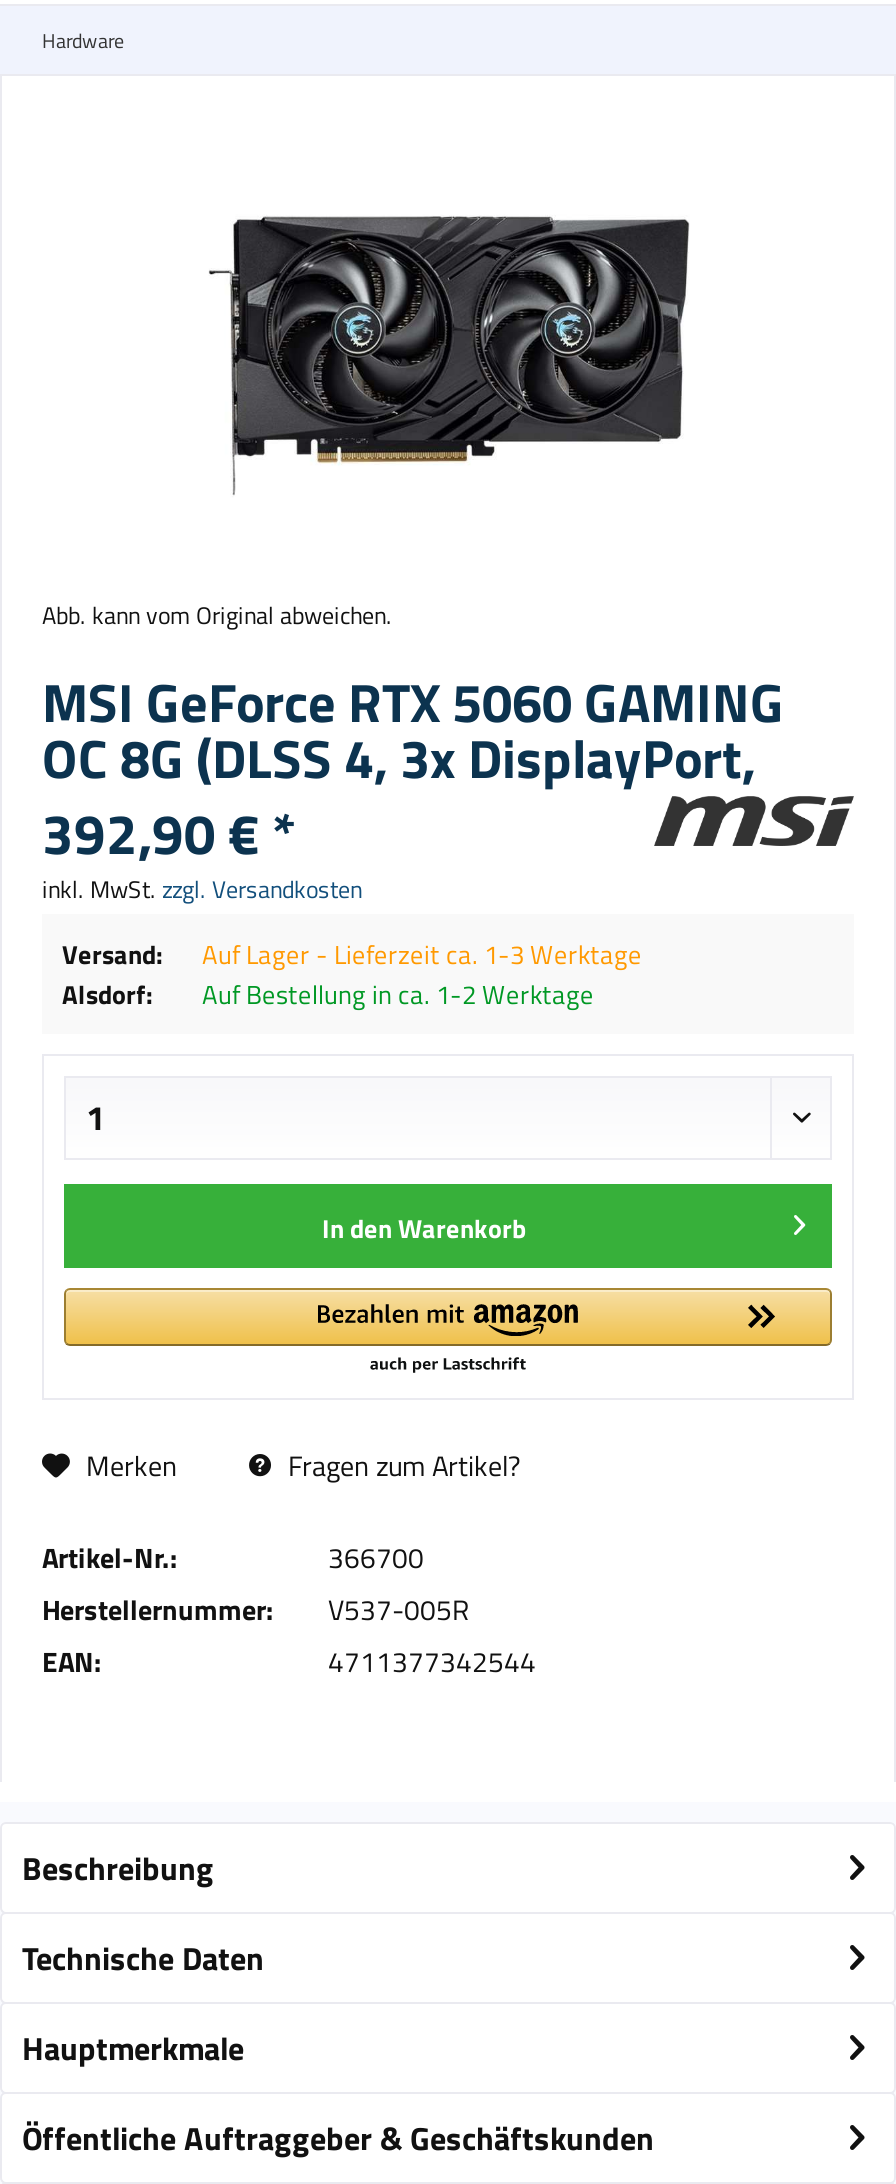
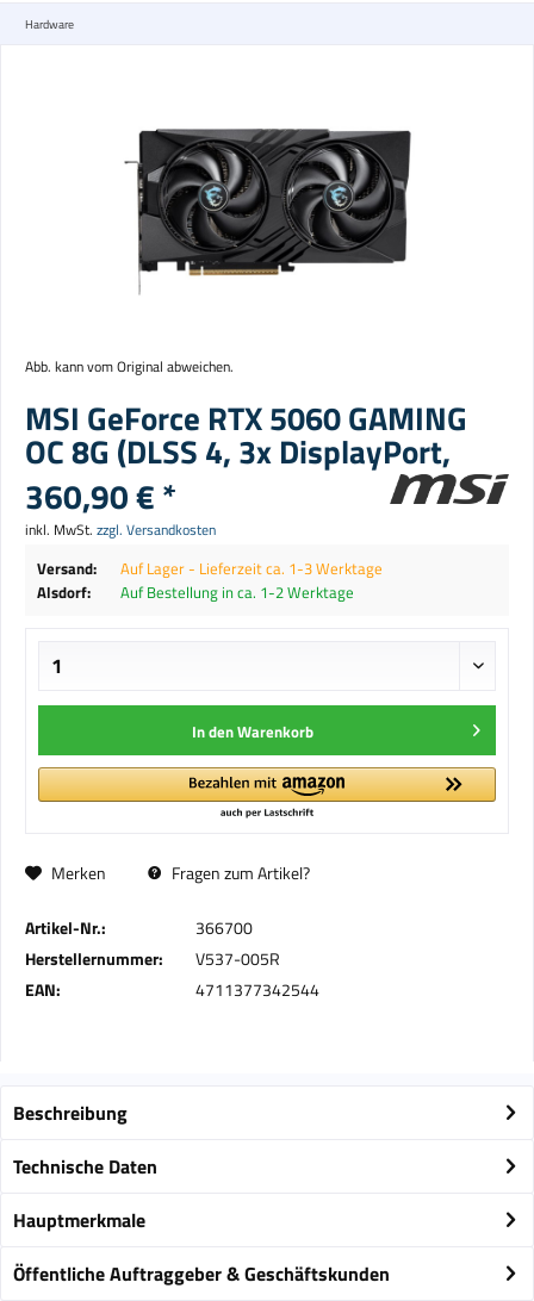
- 392,90 € *
+ 360,90 € *
